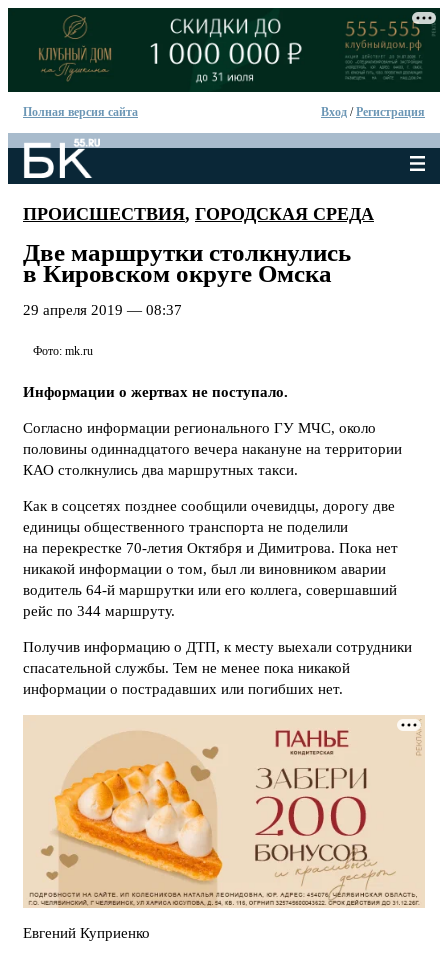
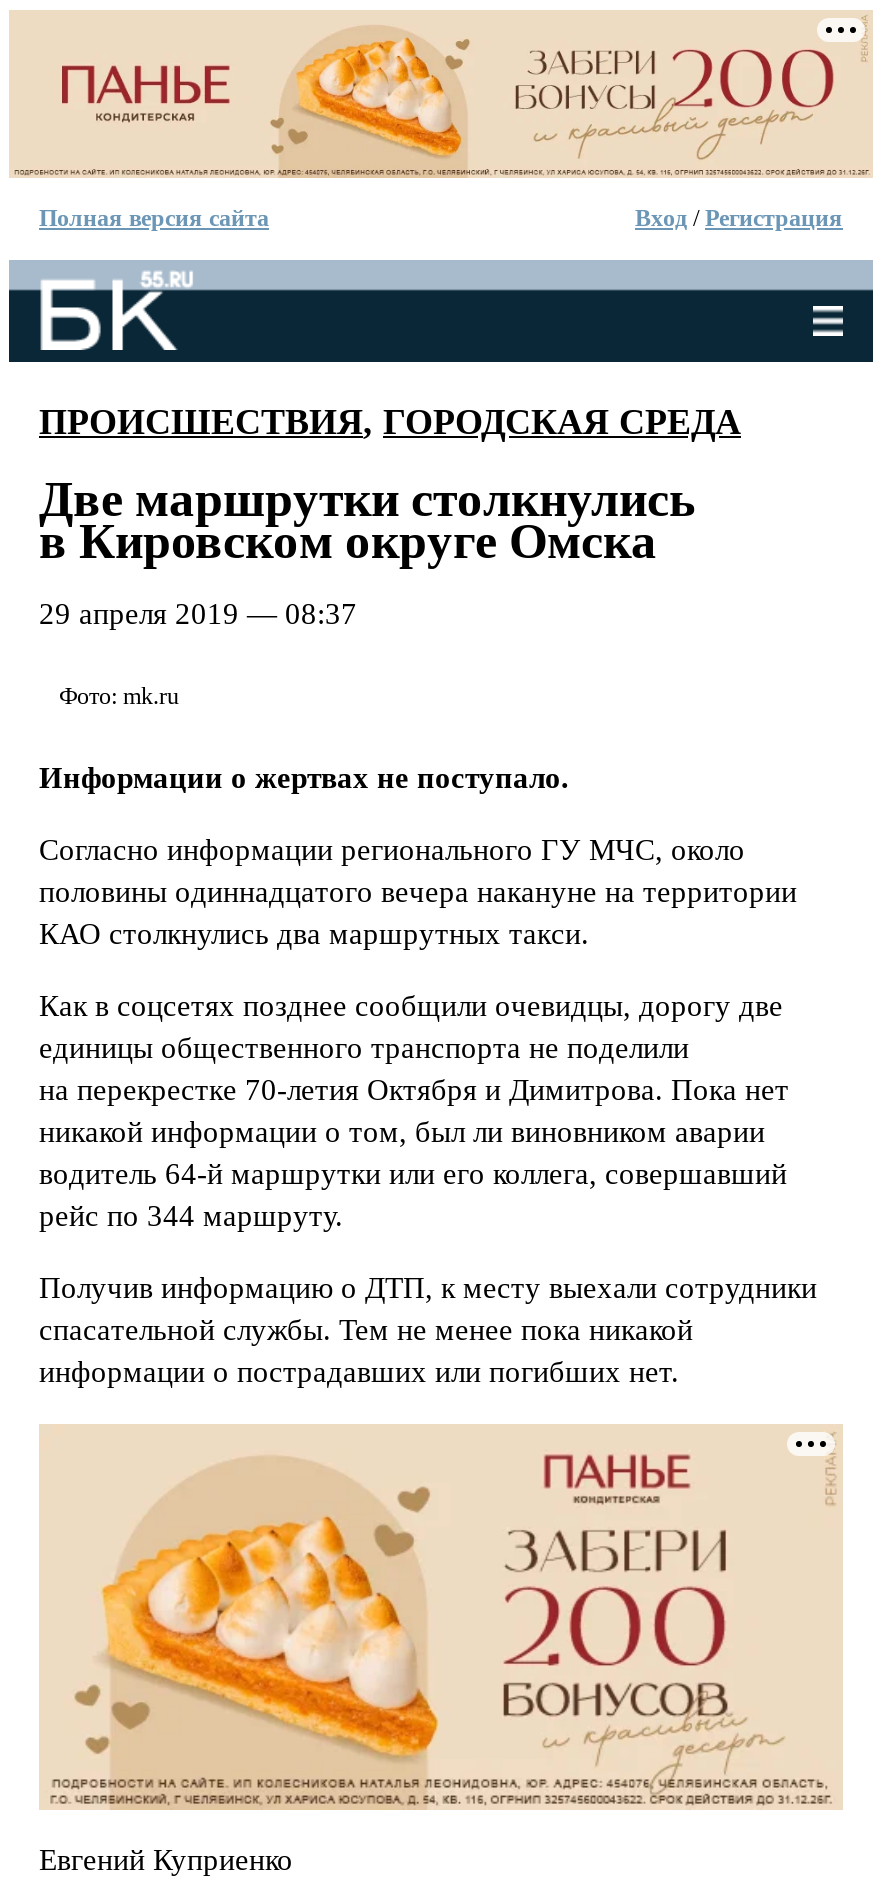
- [image]
+ [image]
